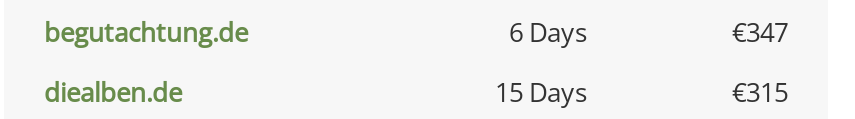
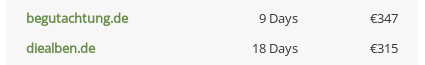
- 6 Days
+ 9 Days

- 15 Days
+ 18 Days
